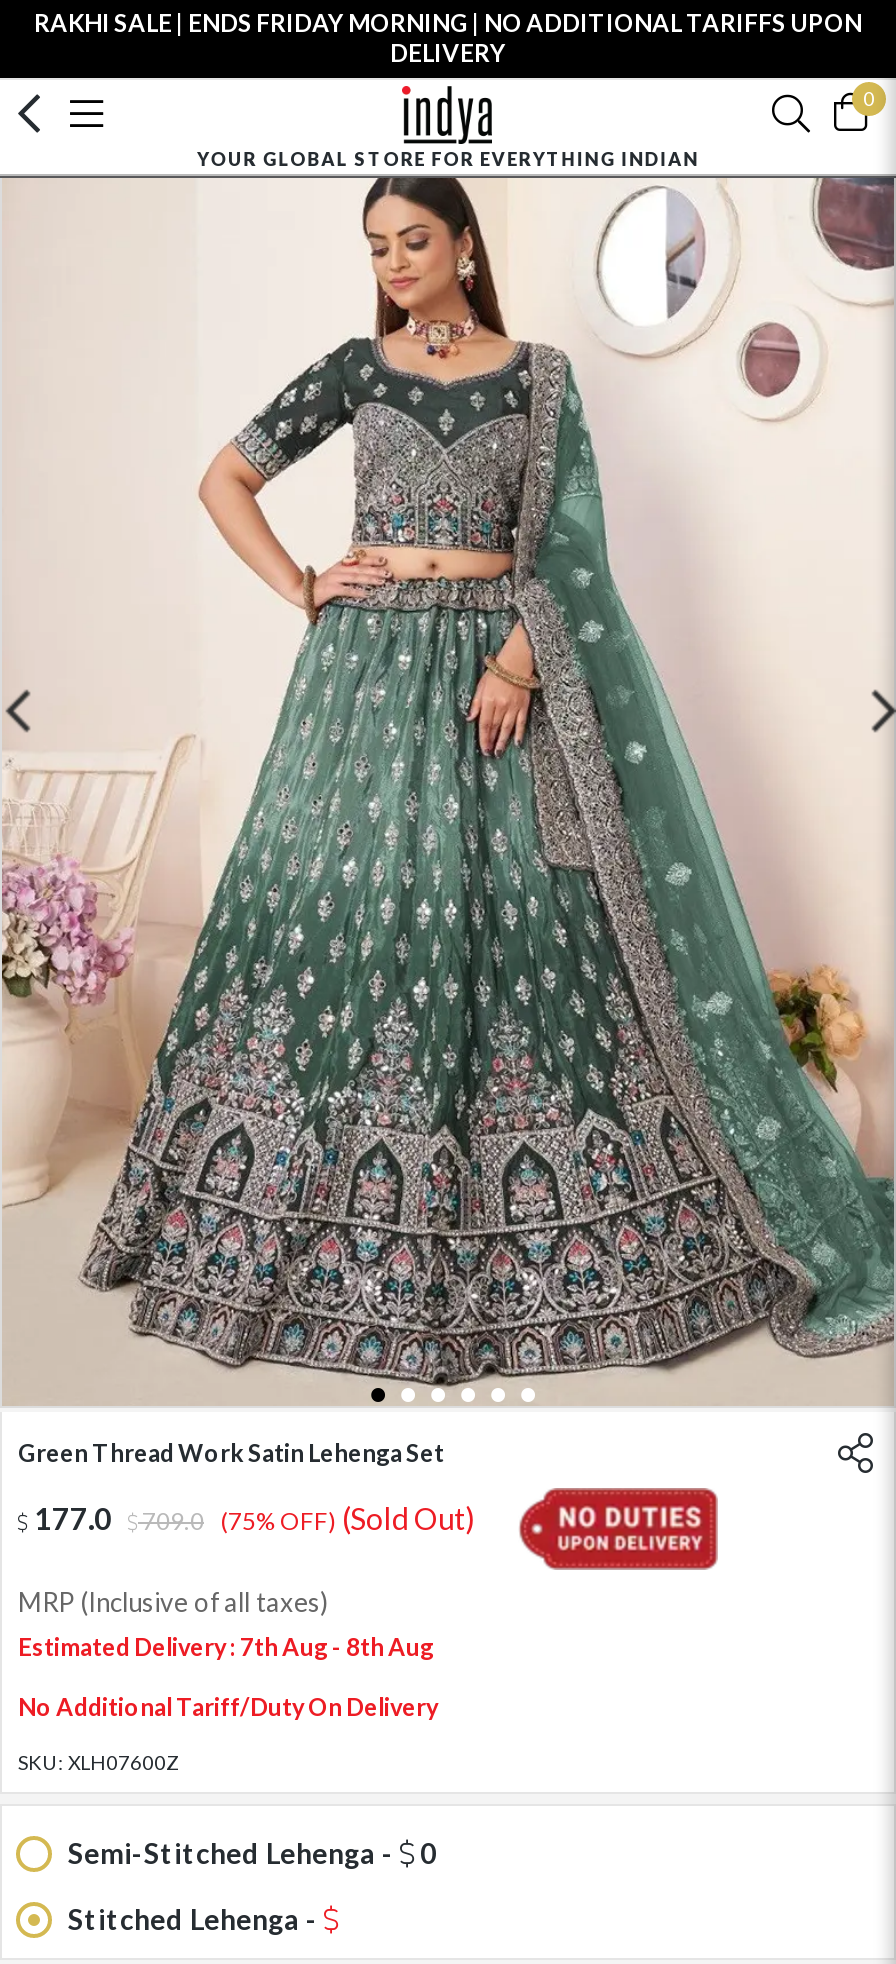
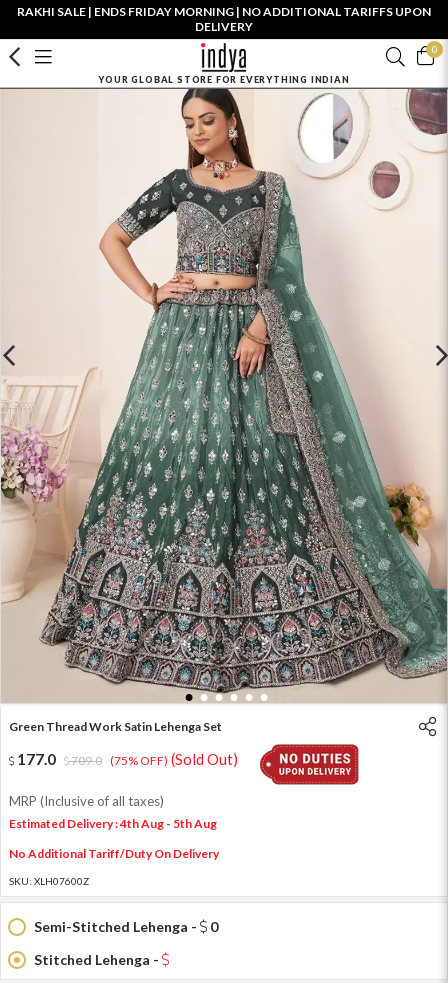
- Estimated Delivery : 7th Aug - 8th Aug
+ Estimated Delivery : 4th Aug - 5th Aug
